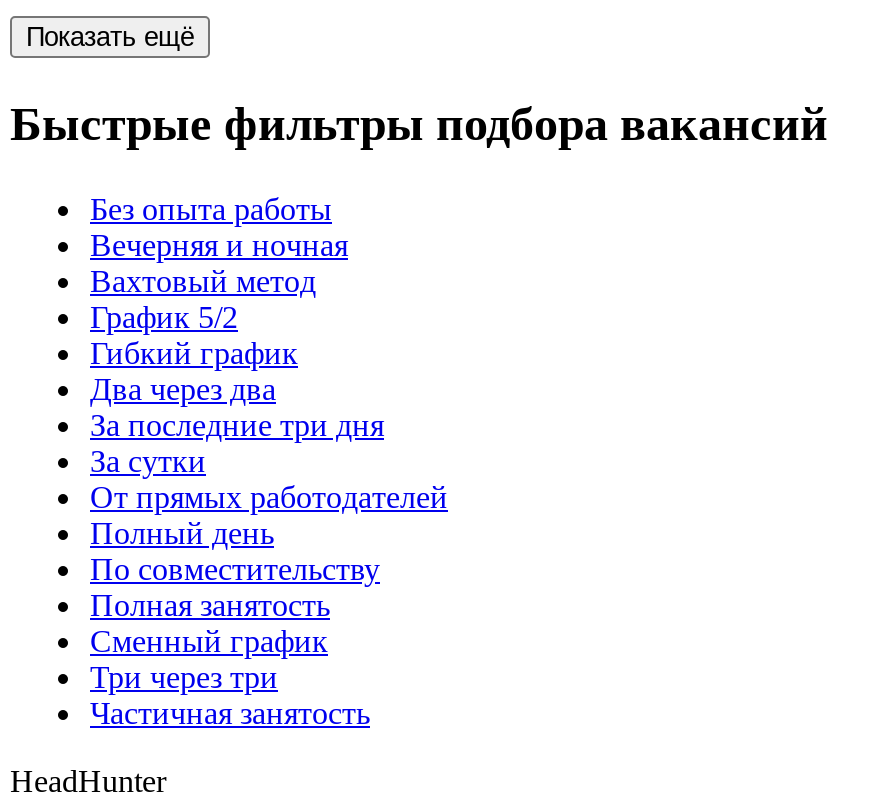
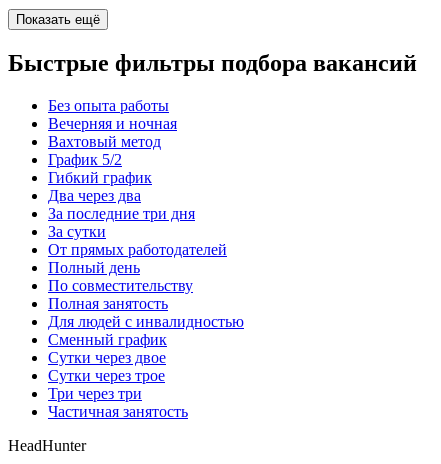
+ Для людей с инвалидностью

+ Сутки через двое
+ Сутки через трое
